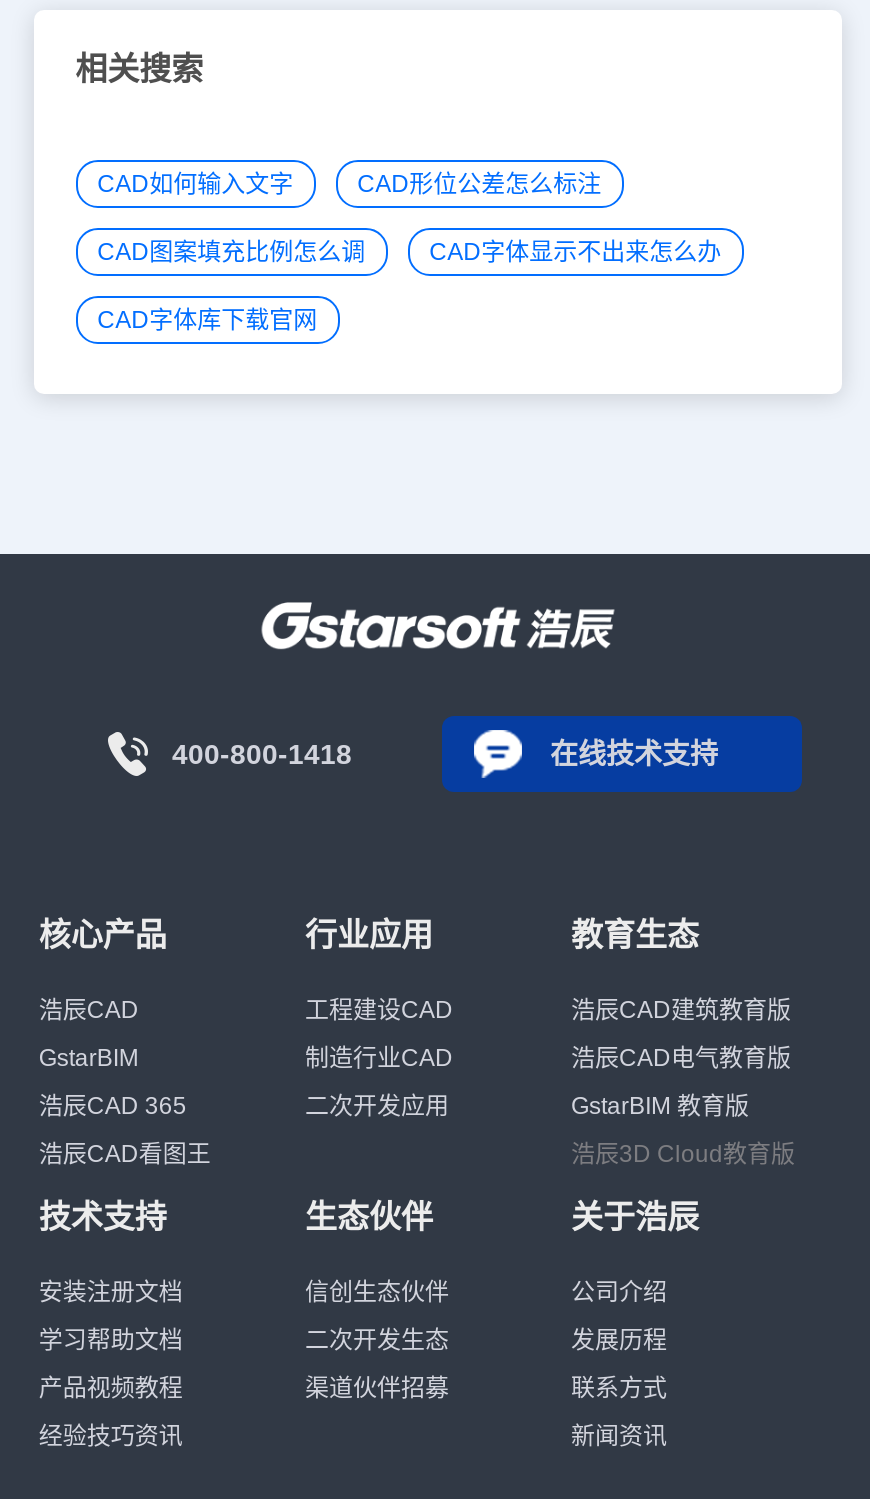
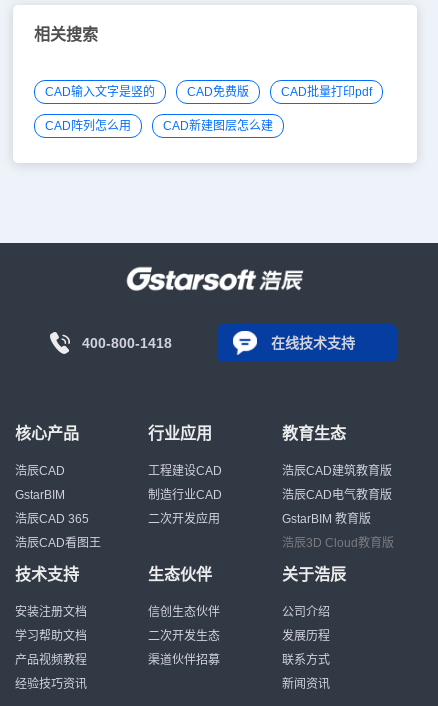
- CAD如何输入文字
- CAD形位公差怎么标注
- CAD图案填充比例怎么调
- CAD字体显示不出来怎么办
- CAD字体库下载官网
+ CAD输入文字是竖的
+ CAD免费版
+ CAD批量打印pdf
+ CAD阵列怎么用
+ CAD新建图层怎么建
